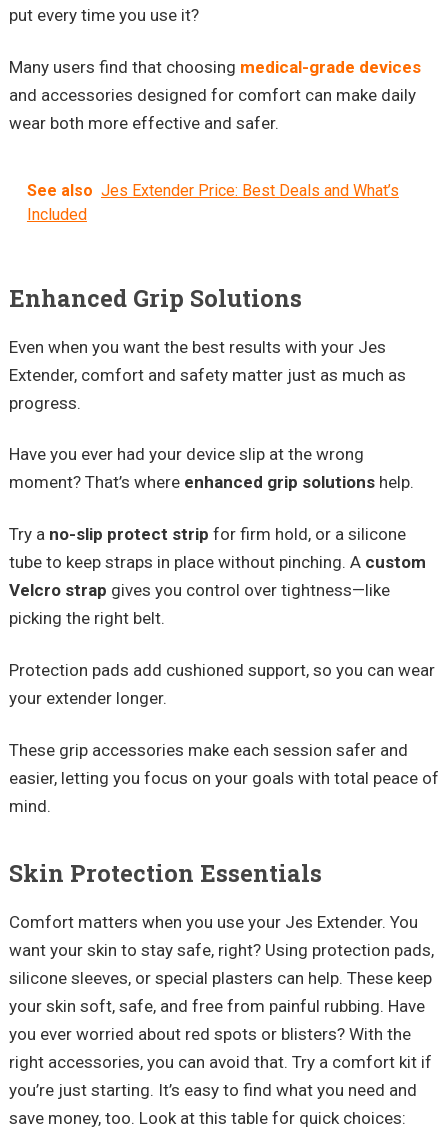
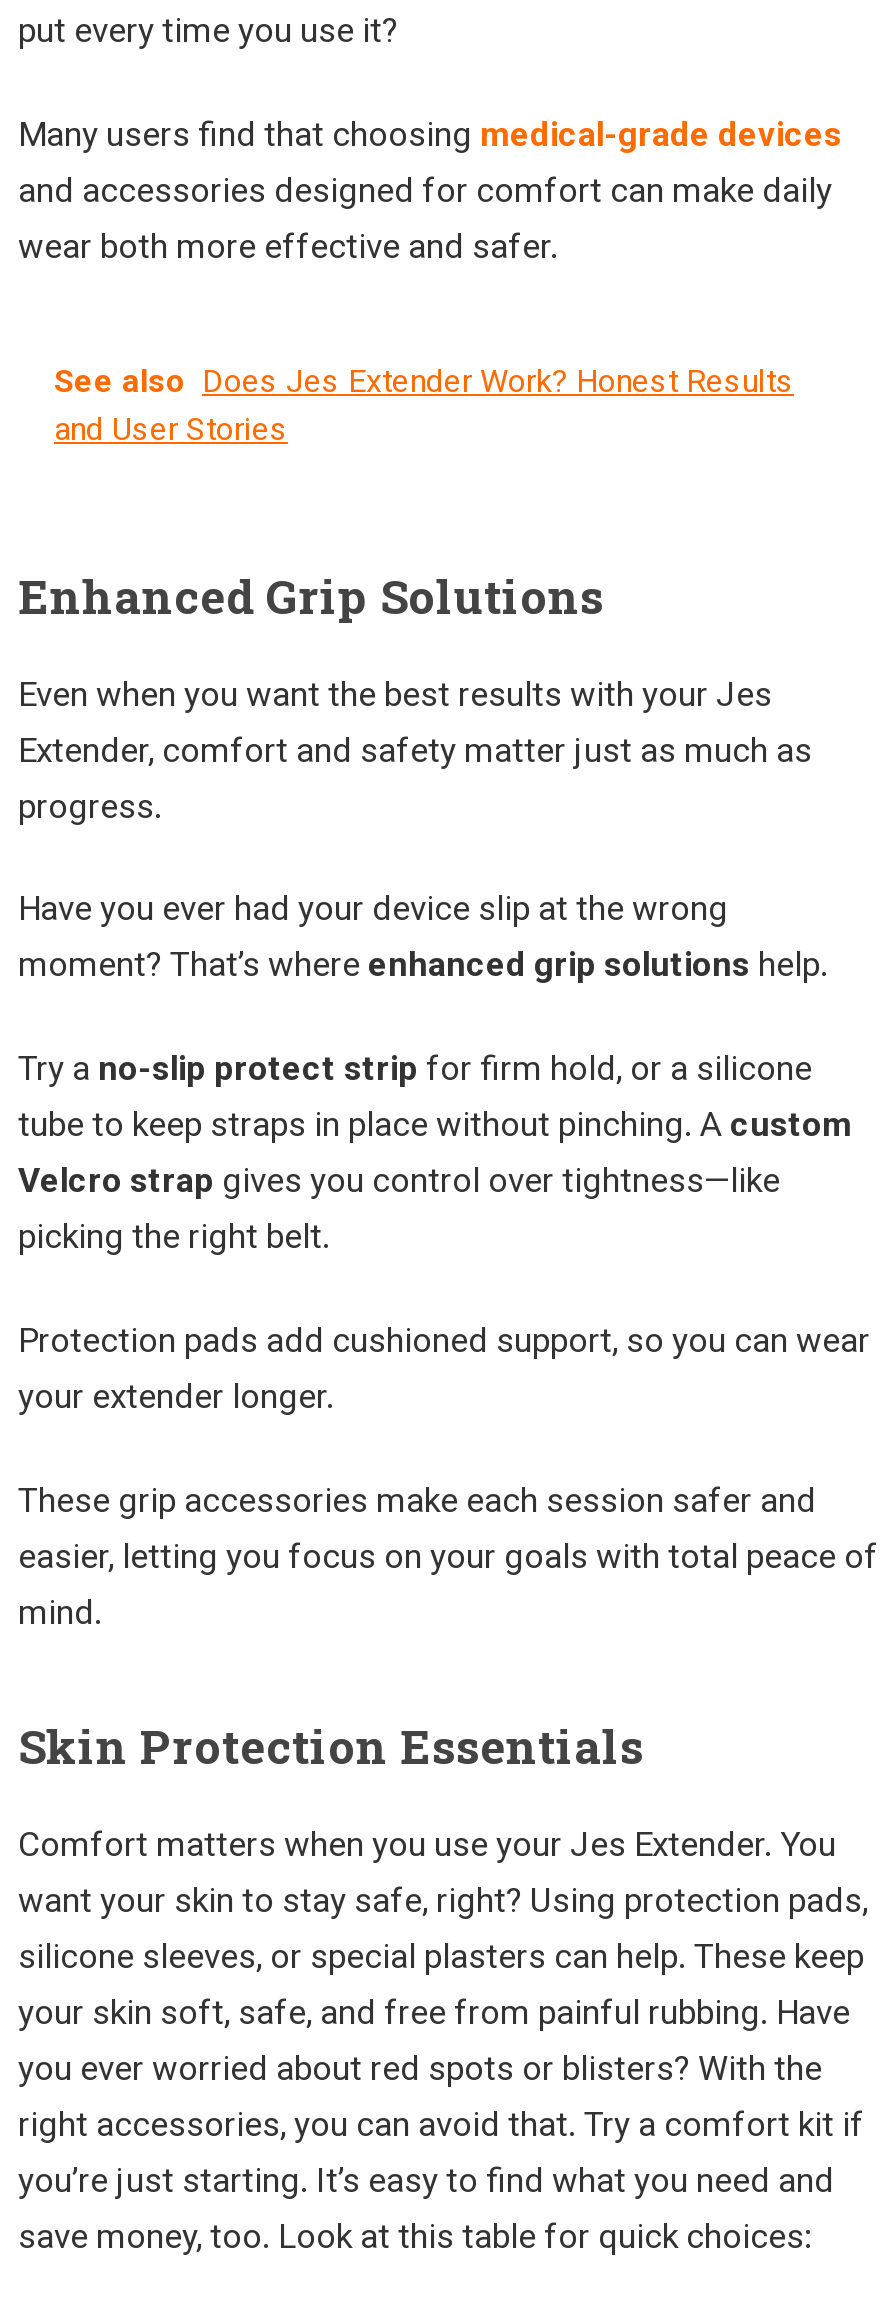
- See also Jes Extender Price: Best Deals and What’s
- Included
+ See also Does Jes Extender Work? Honest Results
+ and User Stories
